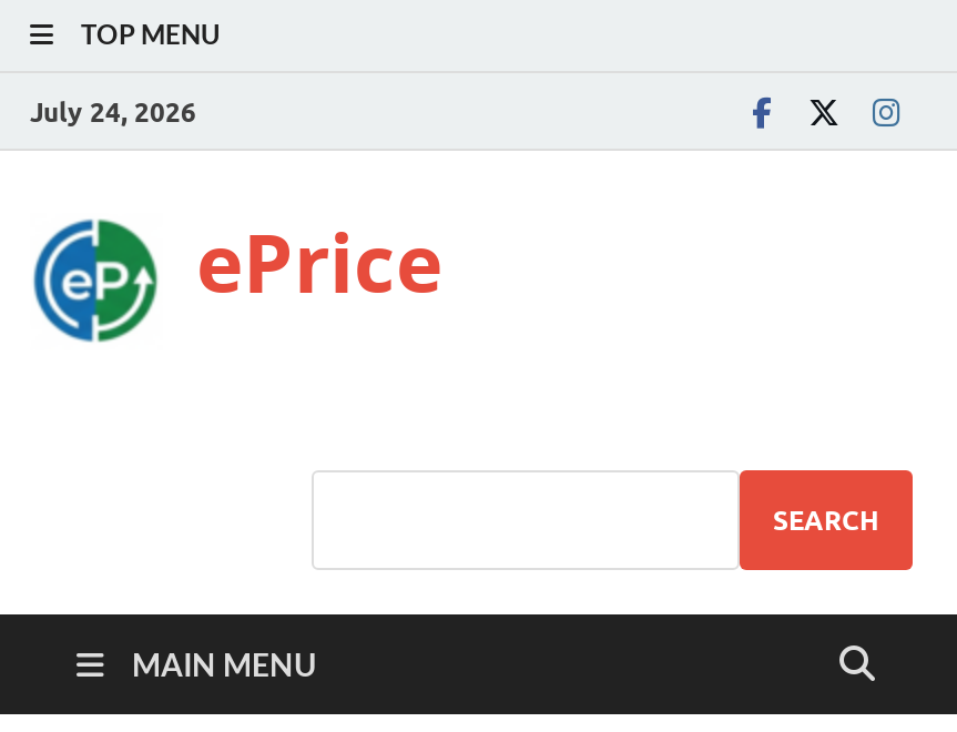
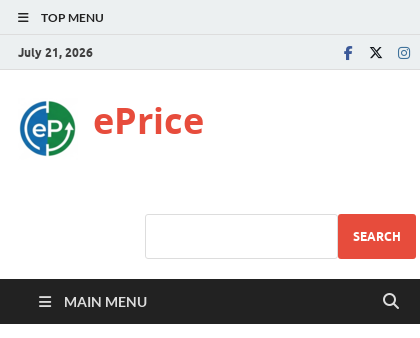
- July 24, 2026
+ July 21, 2026
